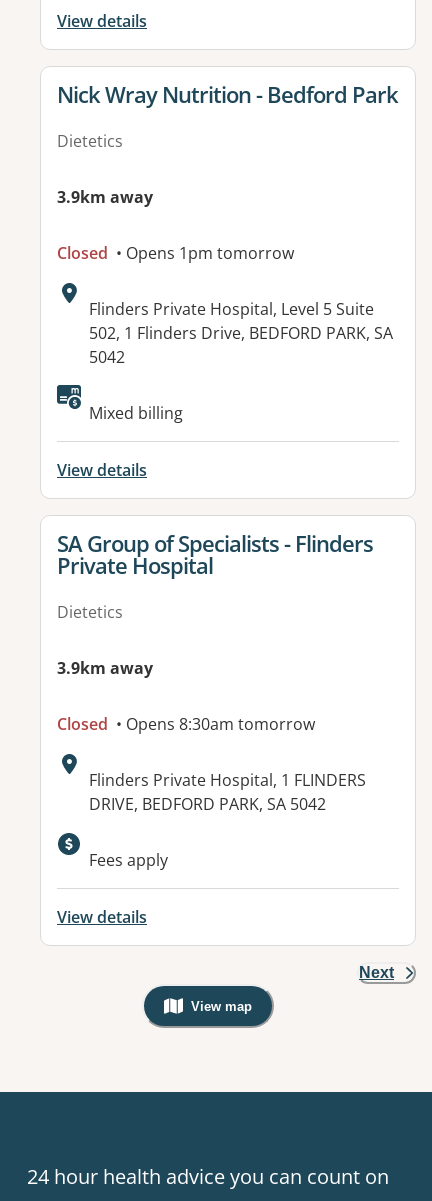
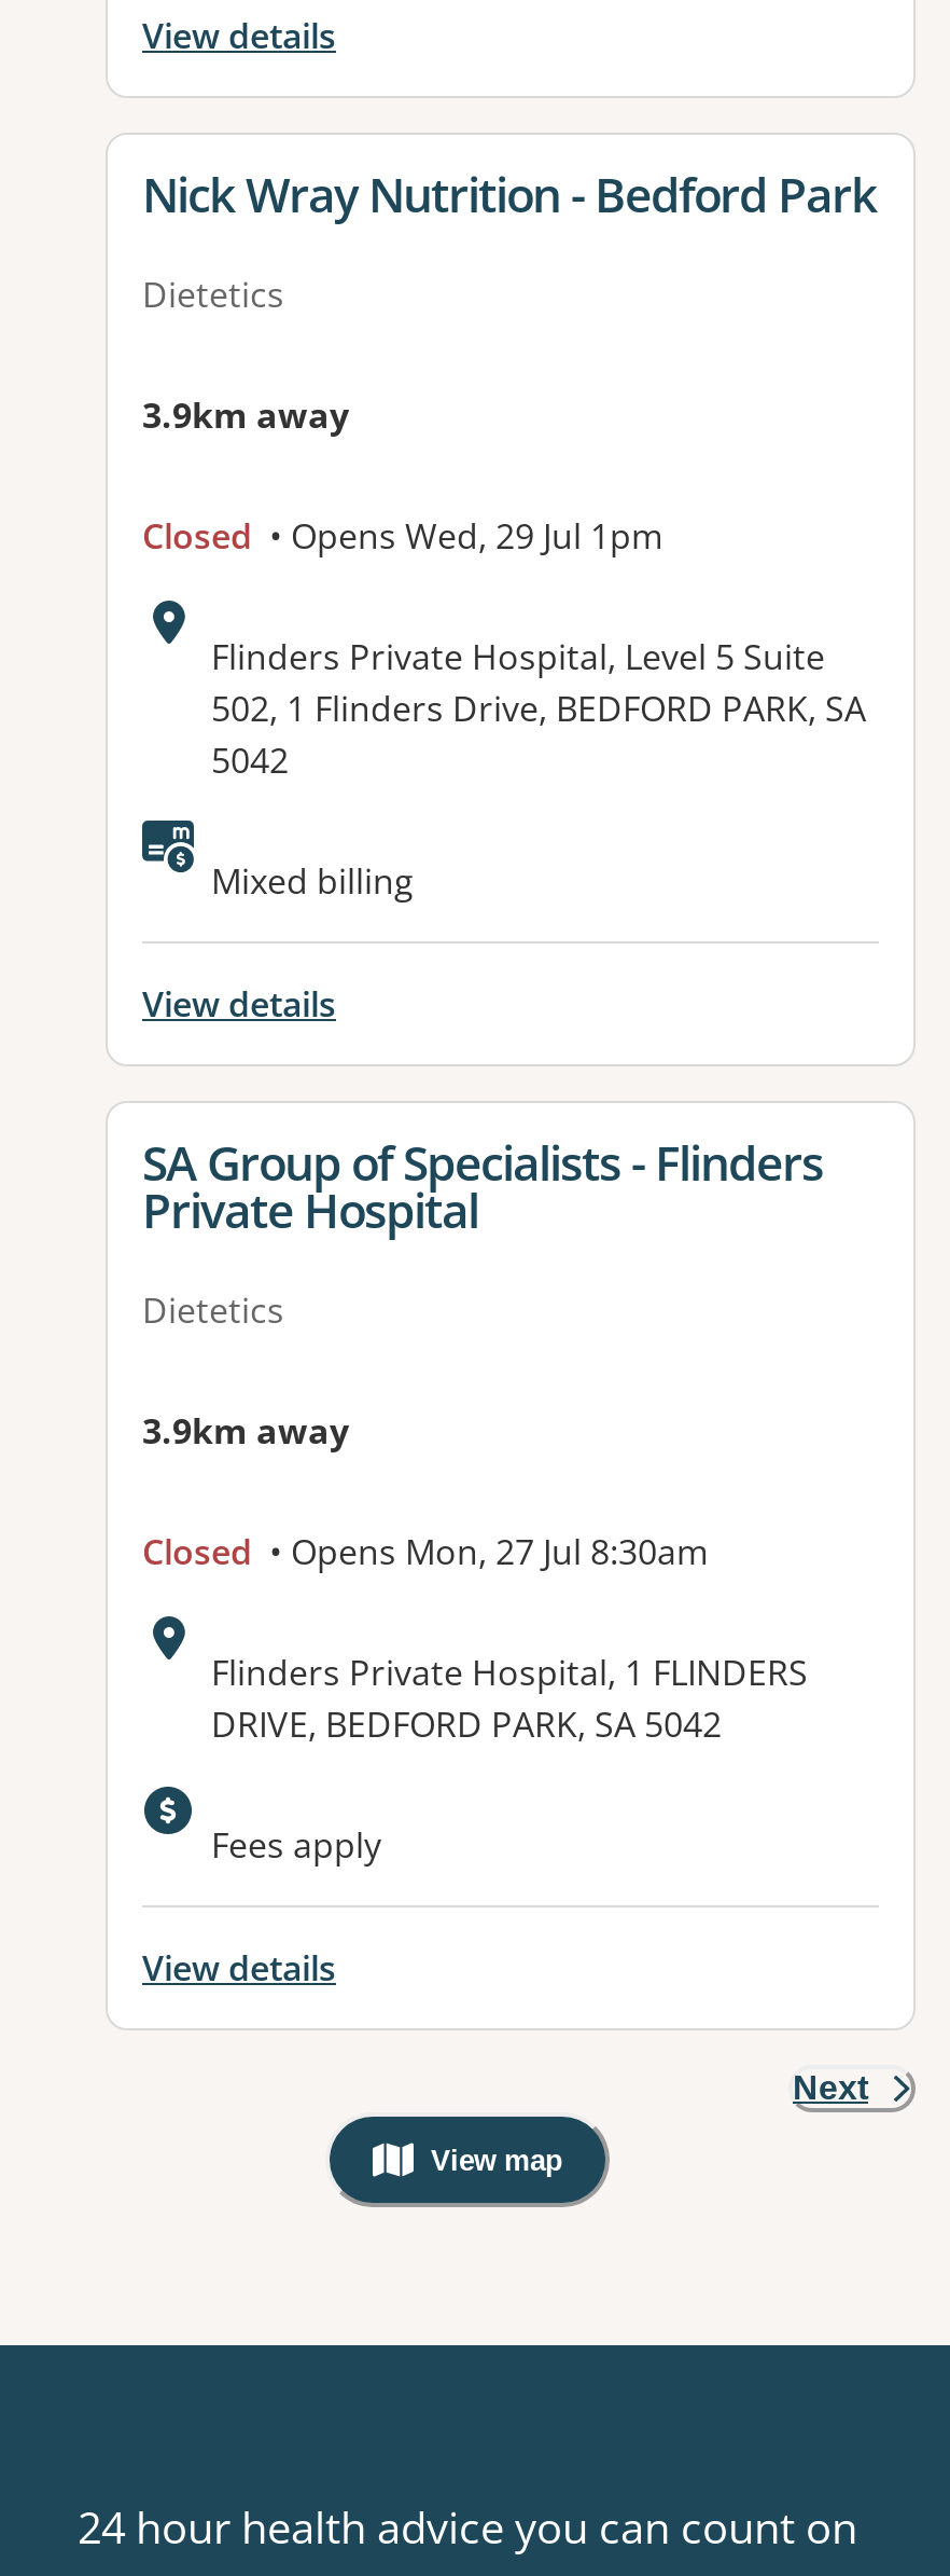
- Closed • Opens 1pm tomorrow
+ Closed • Opens Wed, 29 Jul 1pm

- Closed • Opens 8:30am tomorrow
+ Closed • Opens Mon, 27 Jul 8:30am
